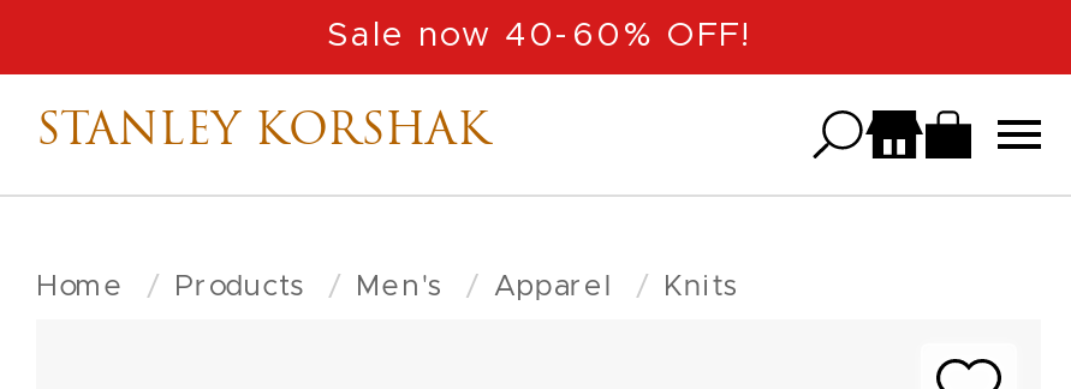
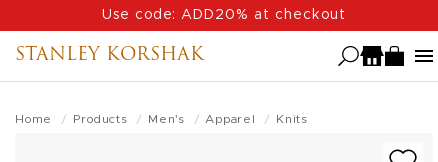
- Sale now 40-60% OFF!
+ Use code: ADD20% at checkout
